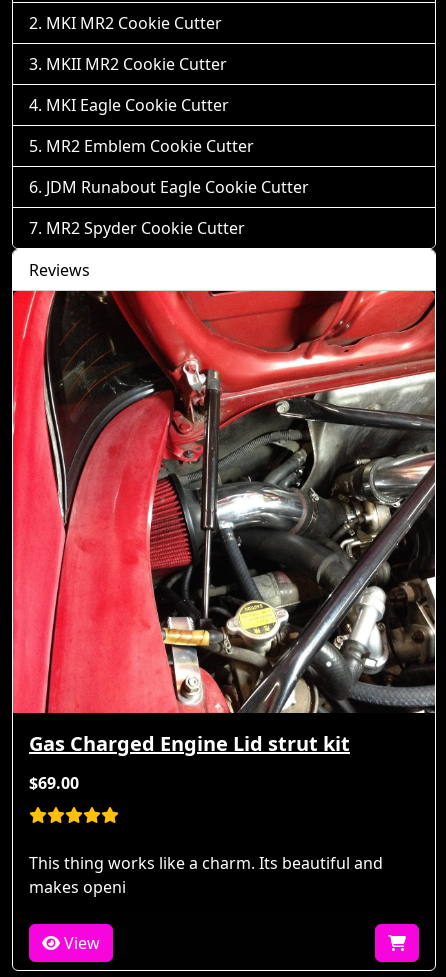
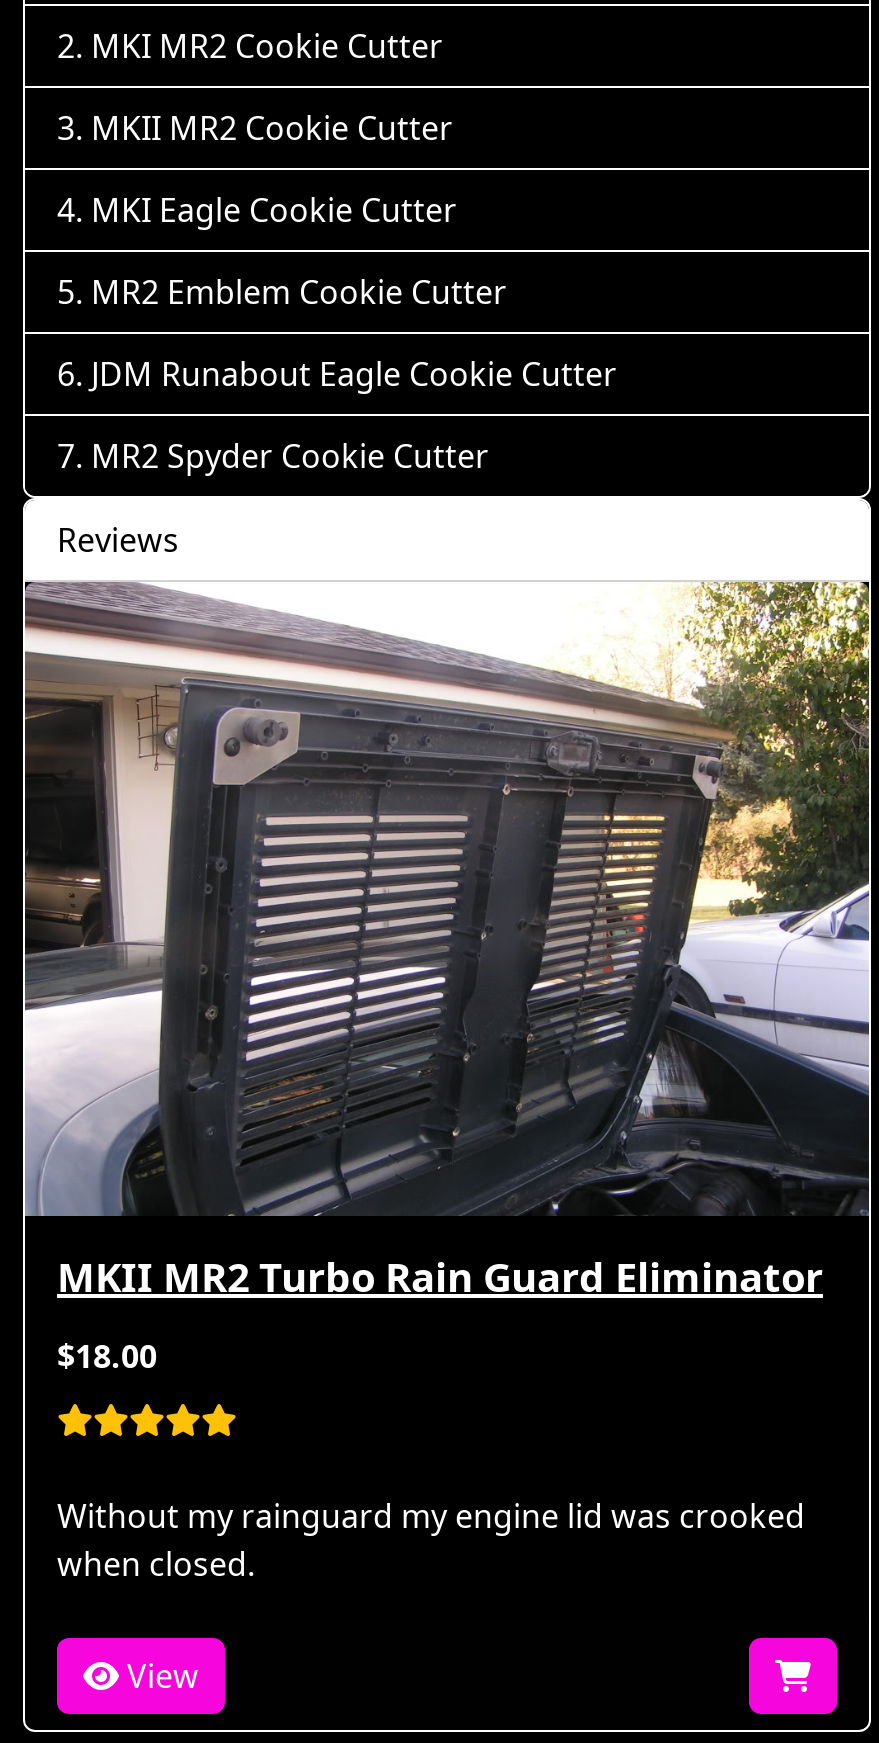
- [image]
- Gas Charged Engine Lid strut kit
+ [image]
+ MKII MR2 Turbo Rain Guard Eliminator

- $69.00
+ $18.00

- This thing works like a charm. Its beautiful and
- makes openi
+ Without my rainguard my engine lid was crooked
+ when closed.
